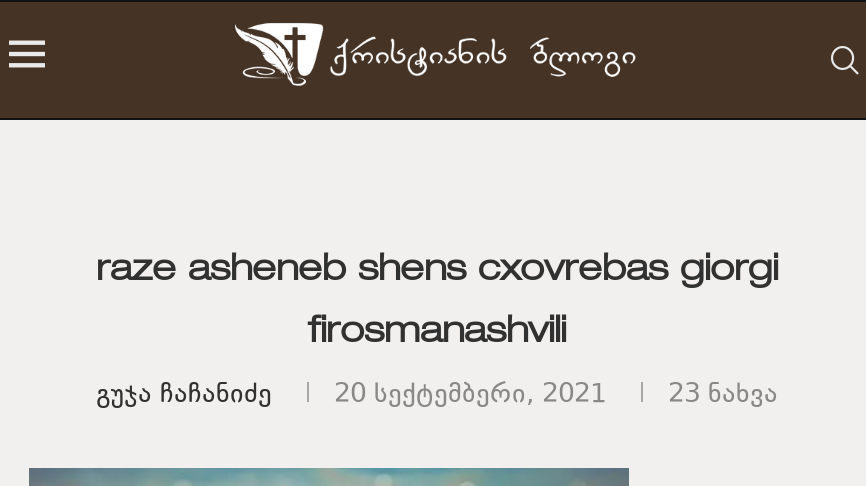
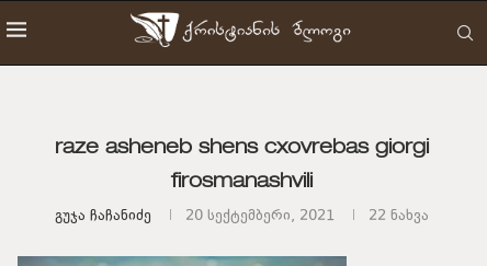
- Გუჯა Ჩაჩანიძე 20 სექტემბერი, 2021 23 ნახვა
+ Გუჯა Ჩაჩანიძე 20 სექტემბერი, 2021 22 ნახვა
